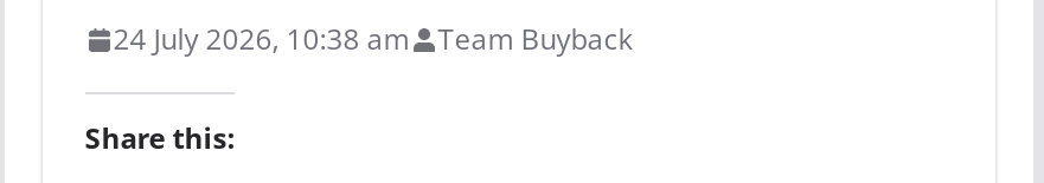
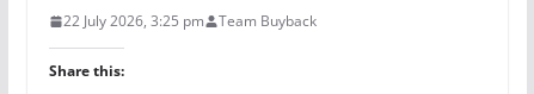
- 24 July 2026, 10:38 am Team Buyback
+ 22 July 2026, 3:25 pm Team Buyback
